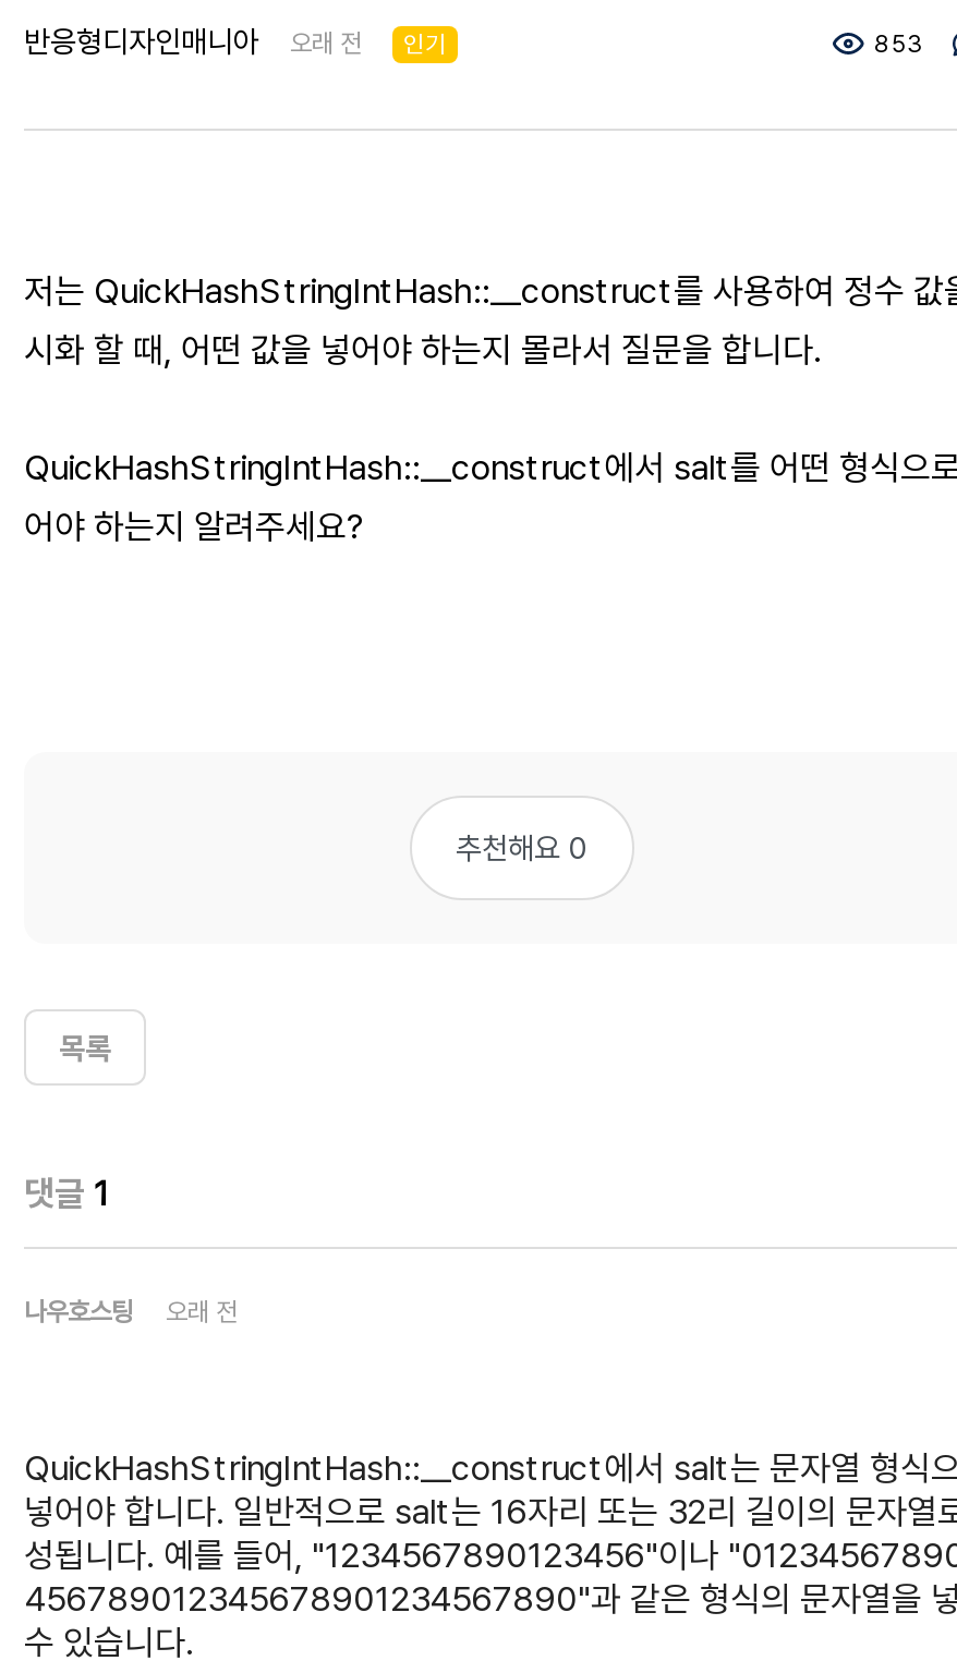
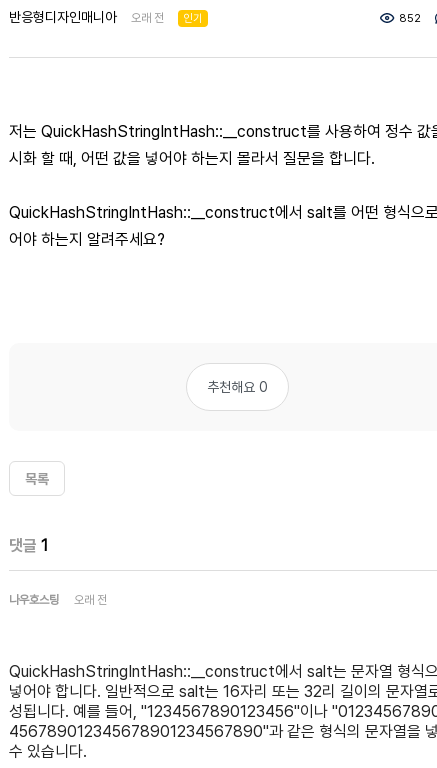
- 853
+ 852
